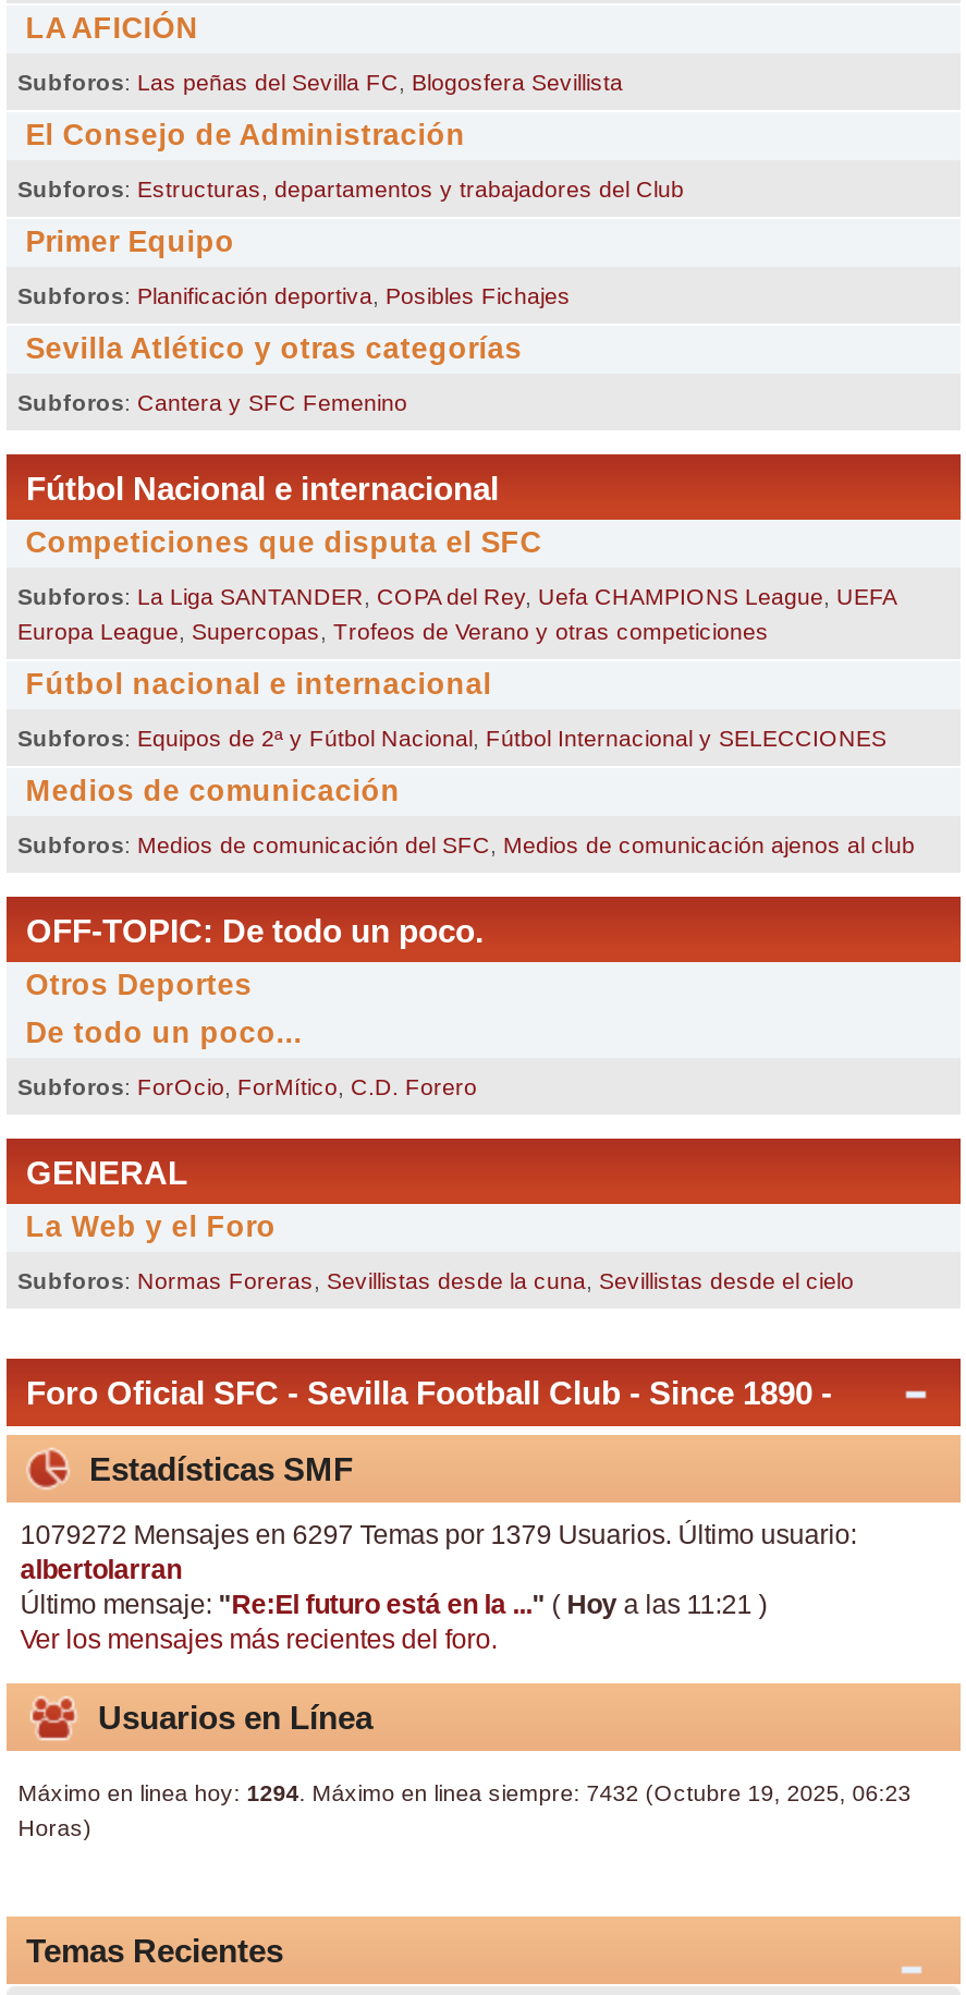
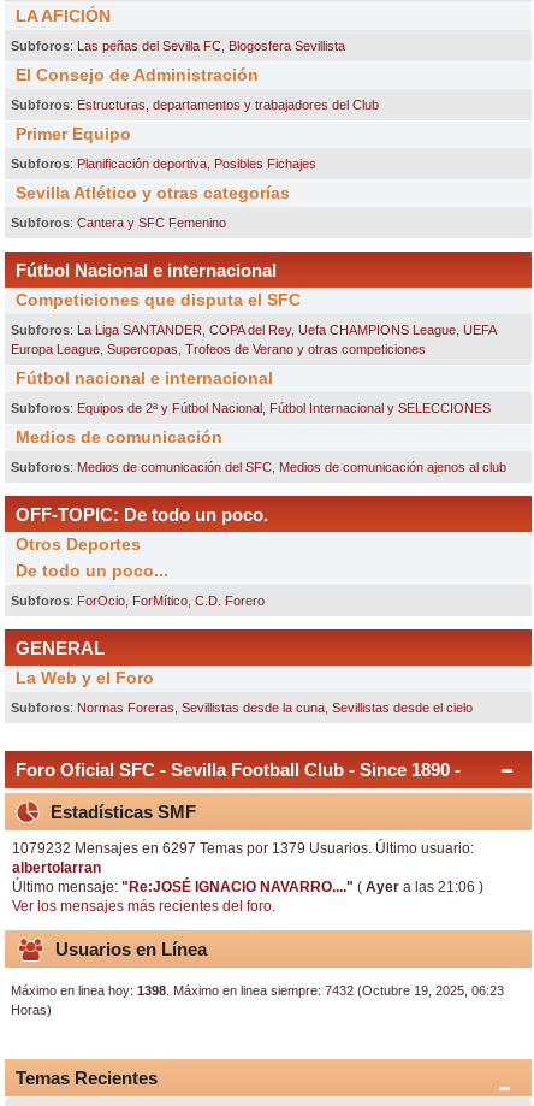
- 1079272 Mensajes en 6297 Temas por 1379 Usuarios. Último usuario:
+ 1079232 Mensajes en 6297 Temas por 1379 Usuarios. Último usuario:

- Último mensaje: "Re:El futuro está en la ..." (Hoy a las 11:21 )
+ Último mensaje: "Re:JOSÉ IGNACIO NAVARRO...." (Ayer a las 21:06 )

- Máximo en linea hoy: 1294. Máximo en linea siempre: 7432 (Octubre 19, 2025, 06:23
+ Máximo en linea hoy: 1398. Máximo en linea siempre: 7432 (Octubre 19, 2025, 06:23
